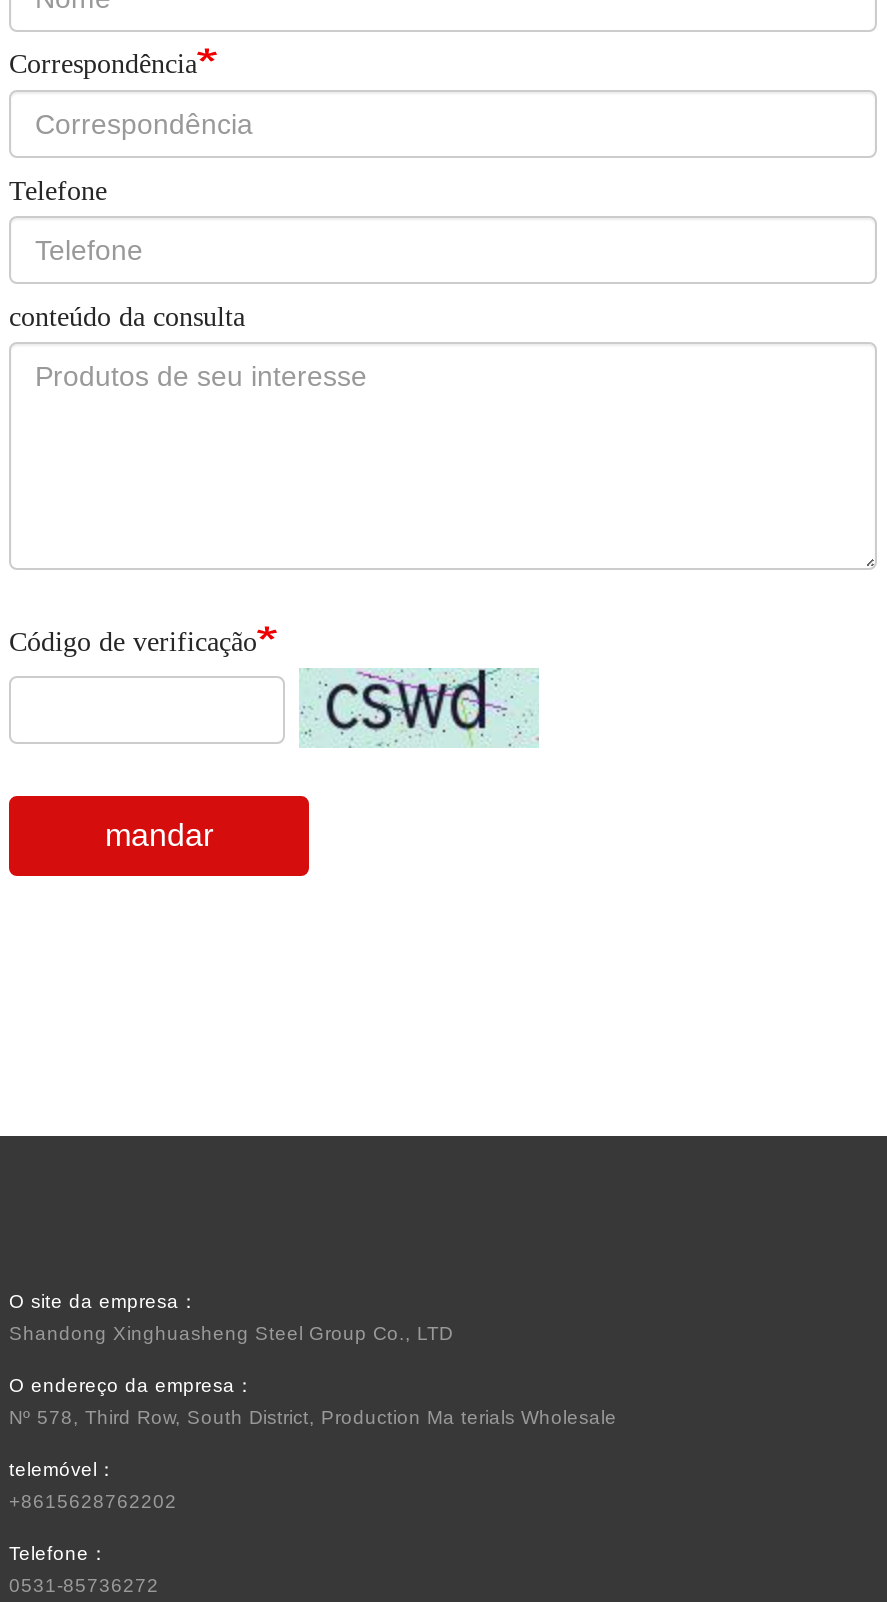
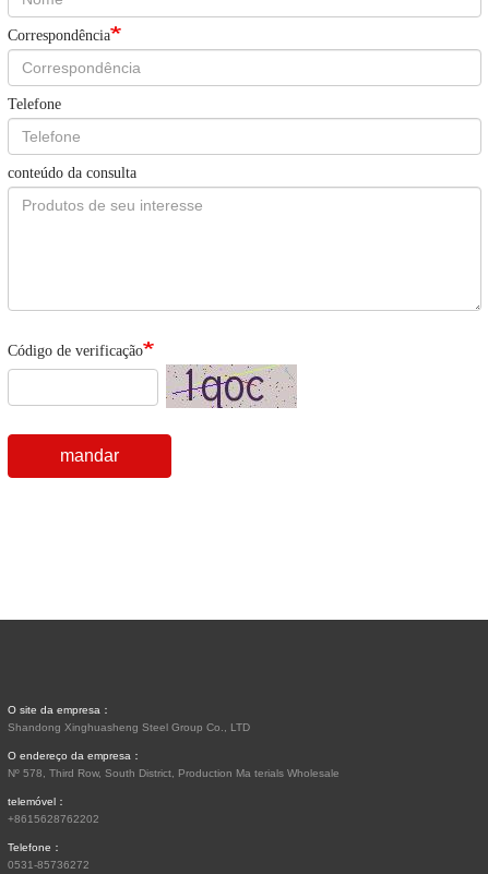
- [image]
+ [image]
